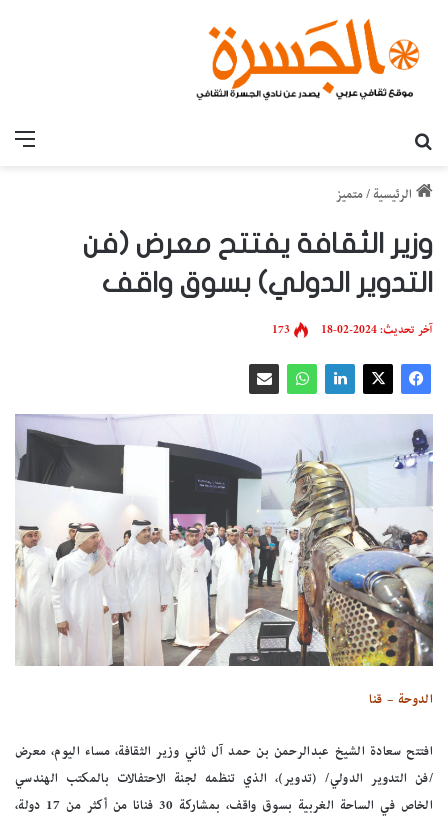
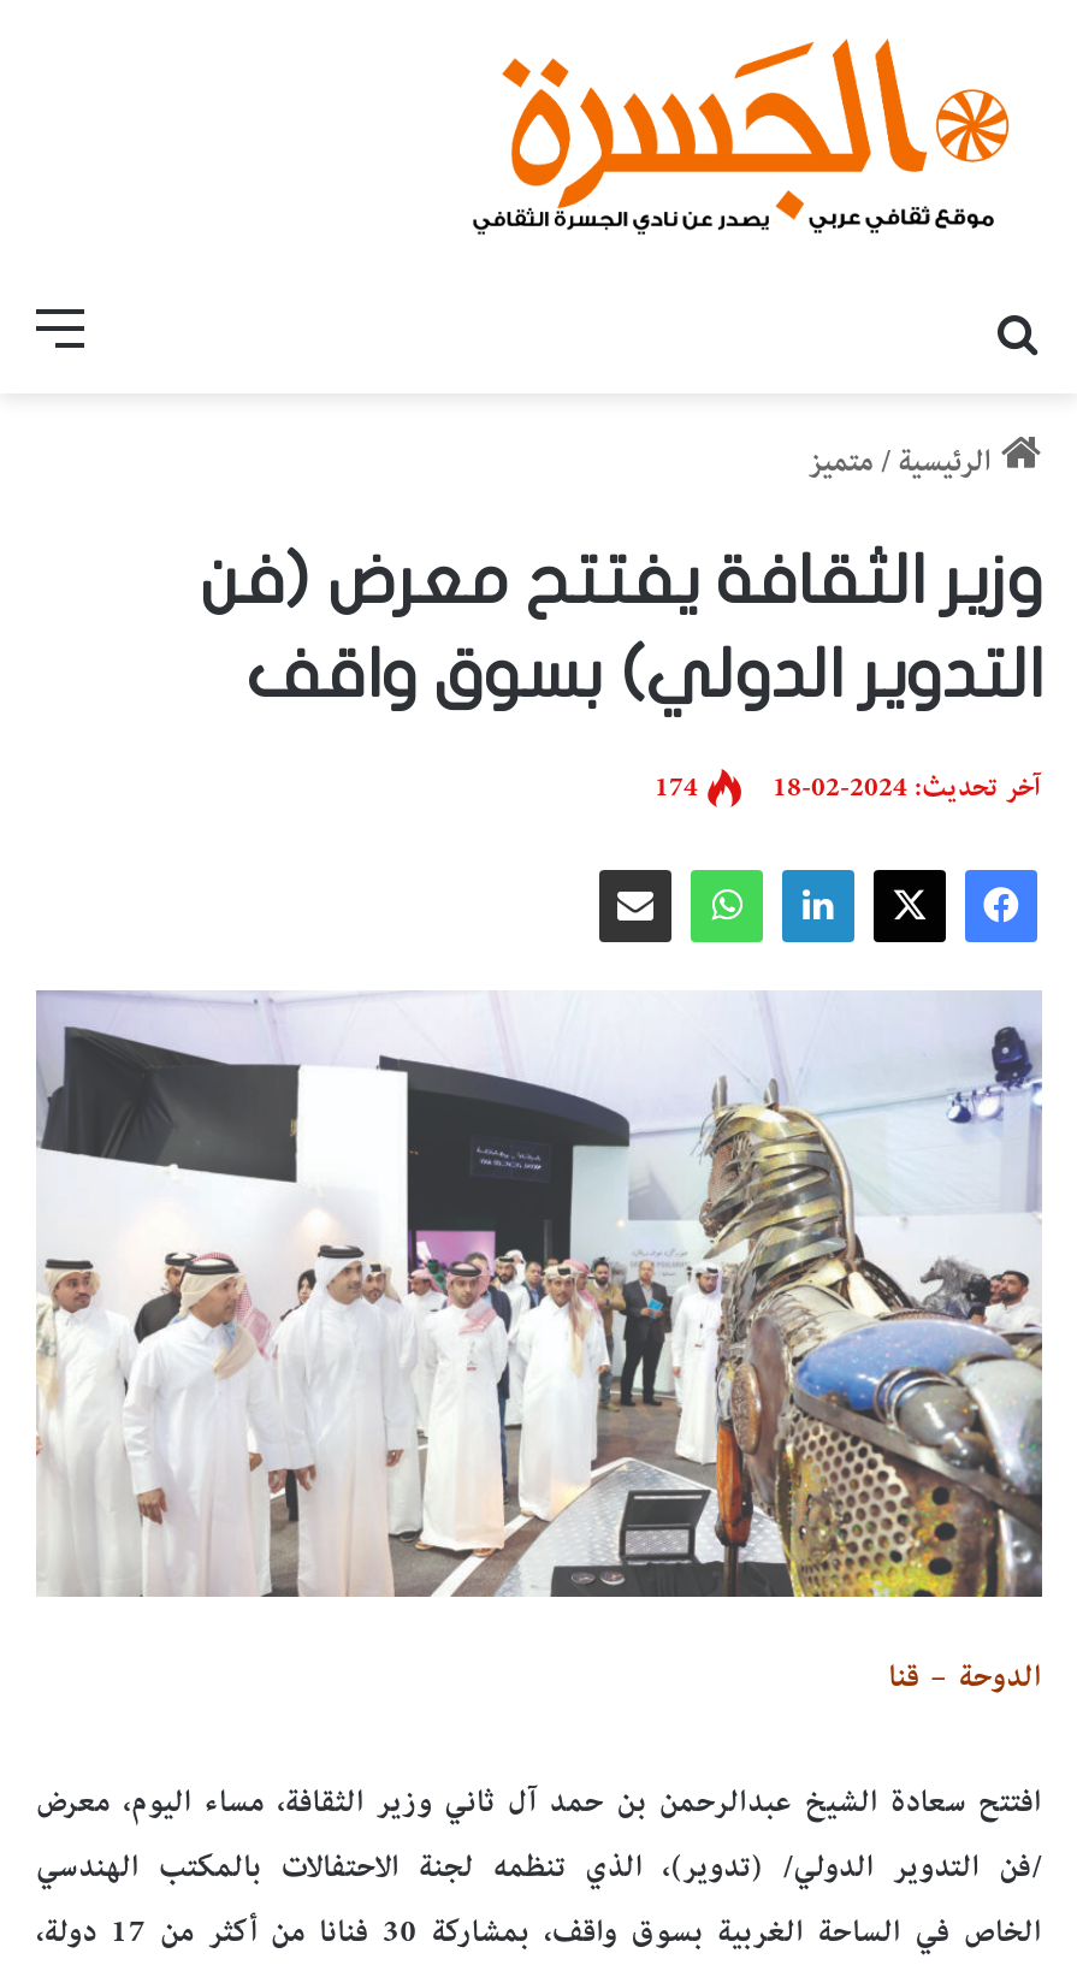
- 173
+ 174
